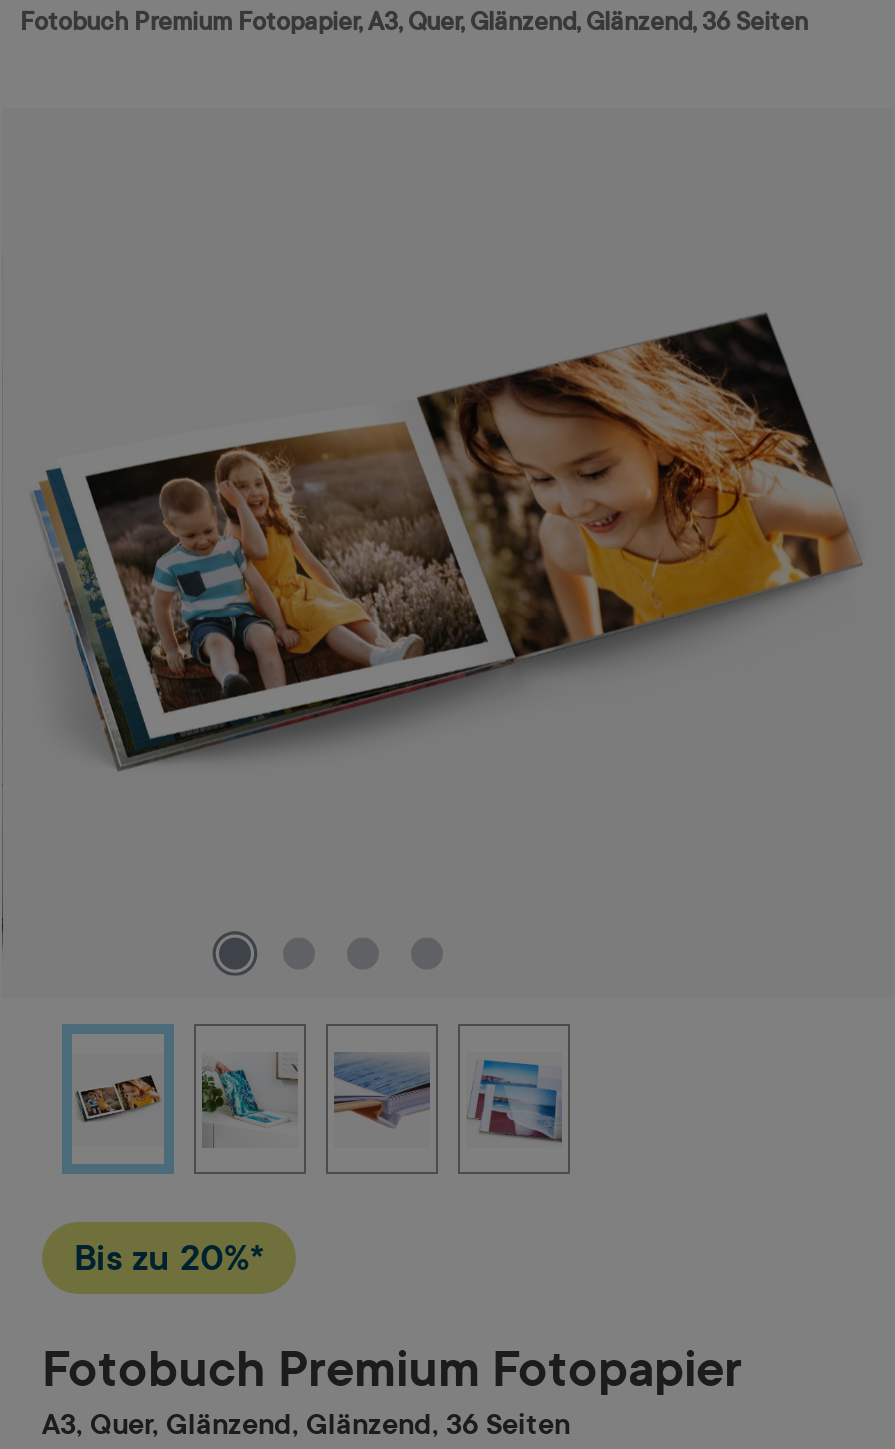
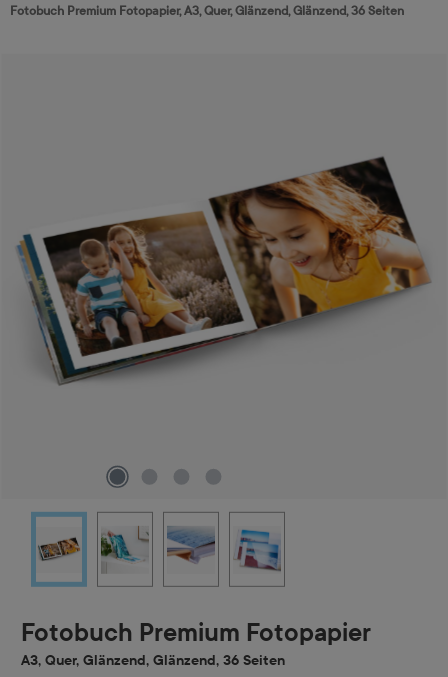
- Bis zu 20%*
